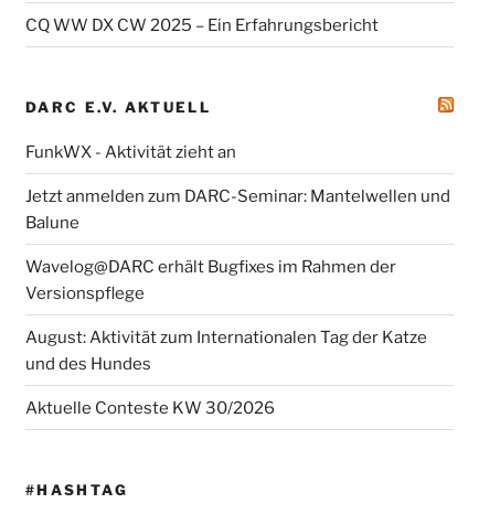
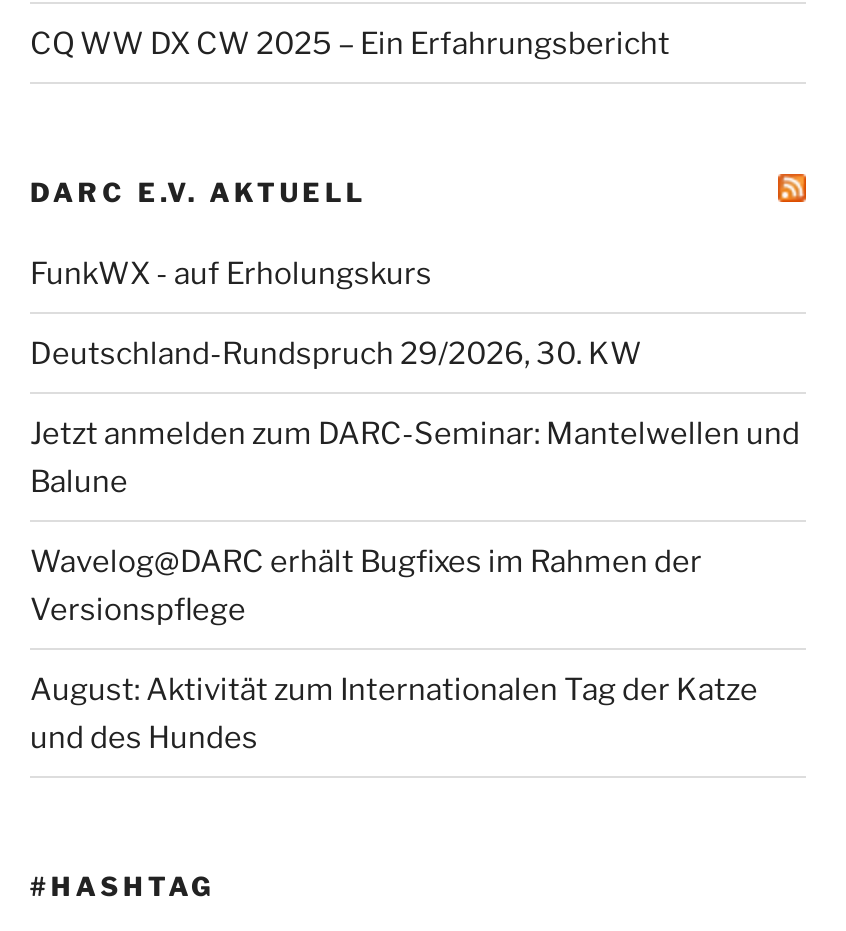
- FunkWX - Aktivität zieht an
+ FunkWX - auf Erholungskurs
+ Deutschland-Rundspruch 29/2026, 30. KW

moved down: Jetzt anmelden zum DARC-Seminar: Mantelwellen und | Balune | Wavelog@DARC erhält Bugfixes im Rahmen der | Versionspflege | August: Aktivität zum Internationalen Tag der Katze | und des Hundes

- Aktuelle Conteste KW 30/2026
